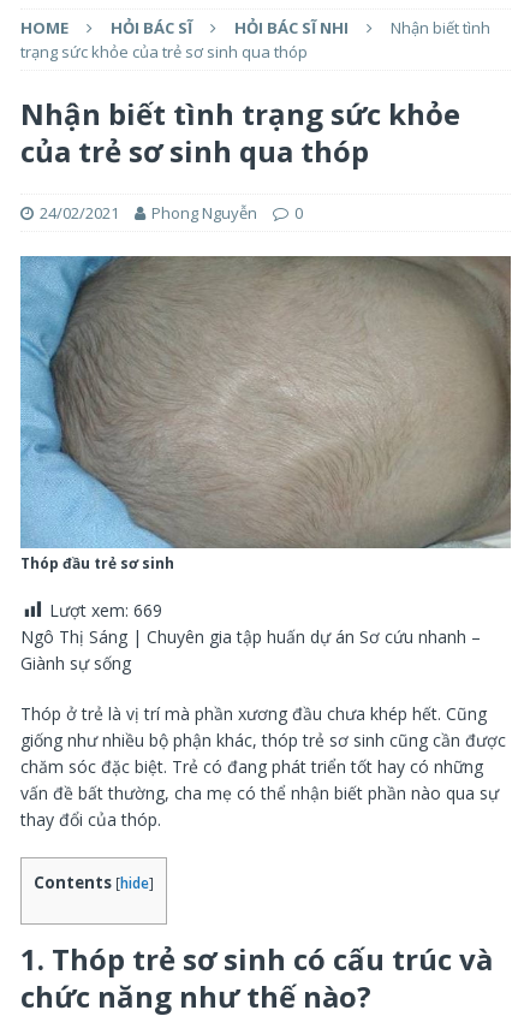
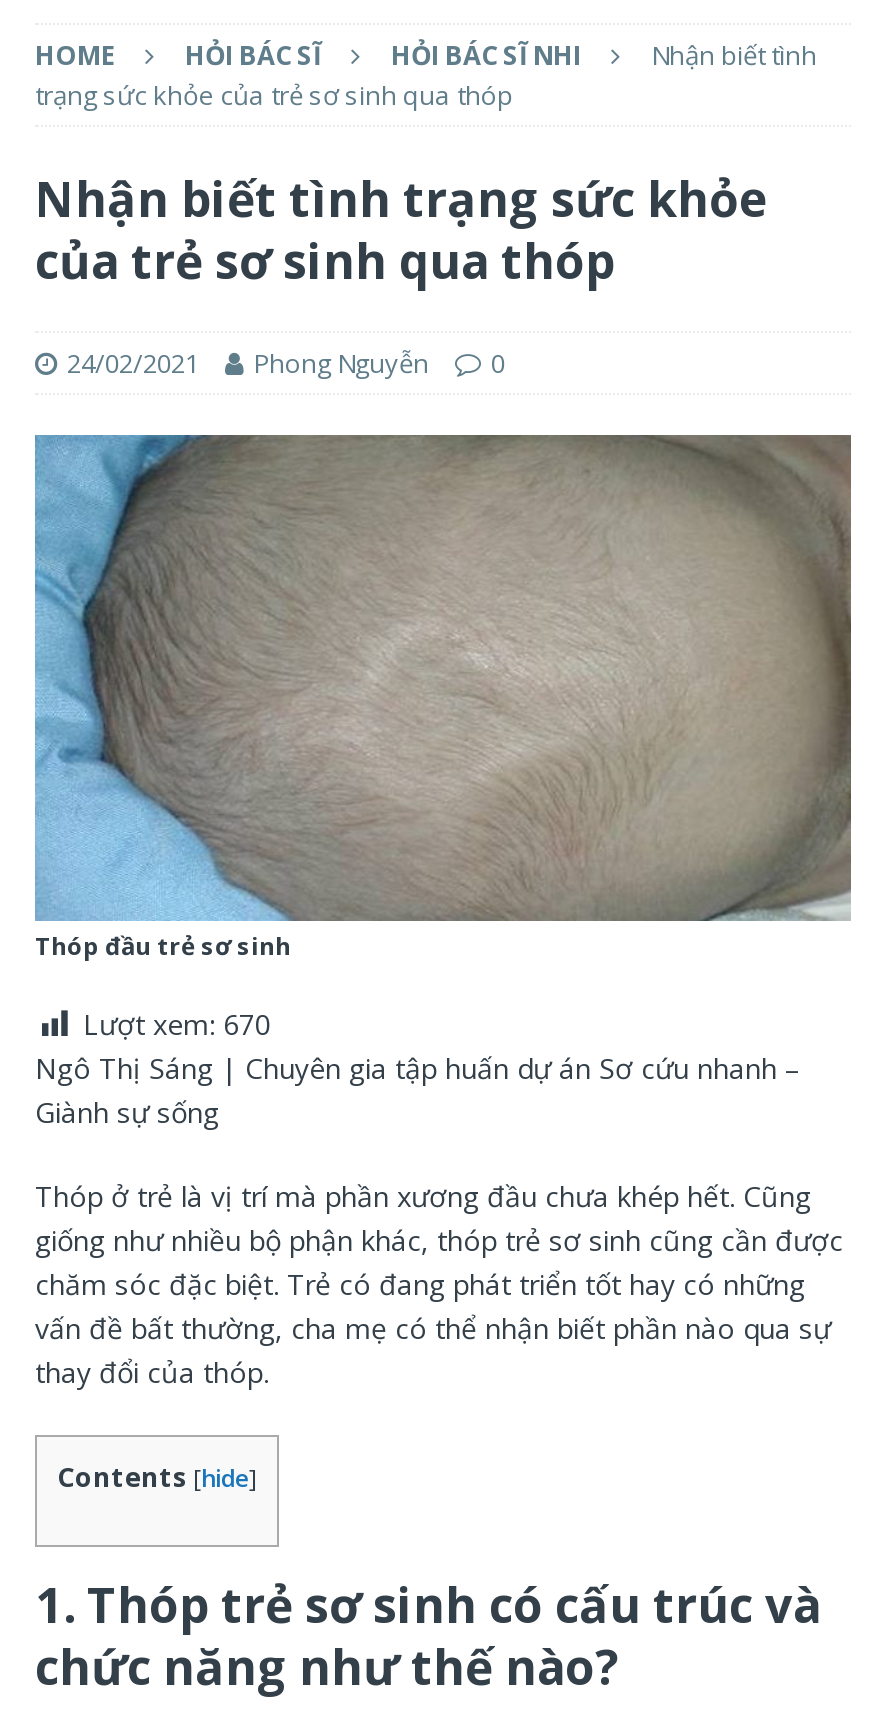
- Lượt xem: 669
+ Lượt xem: 670
